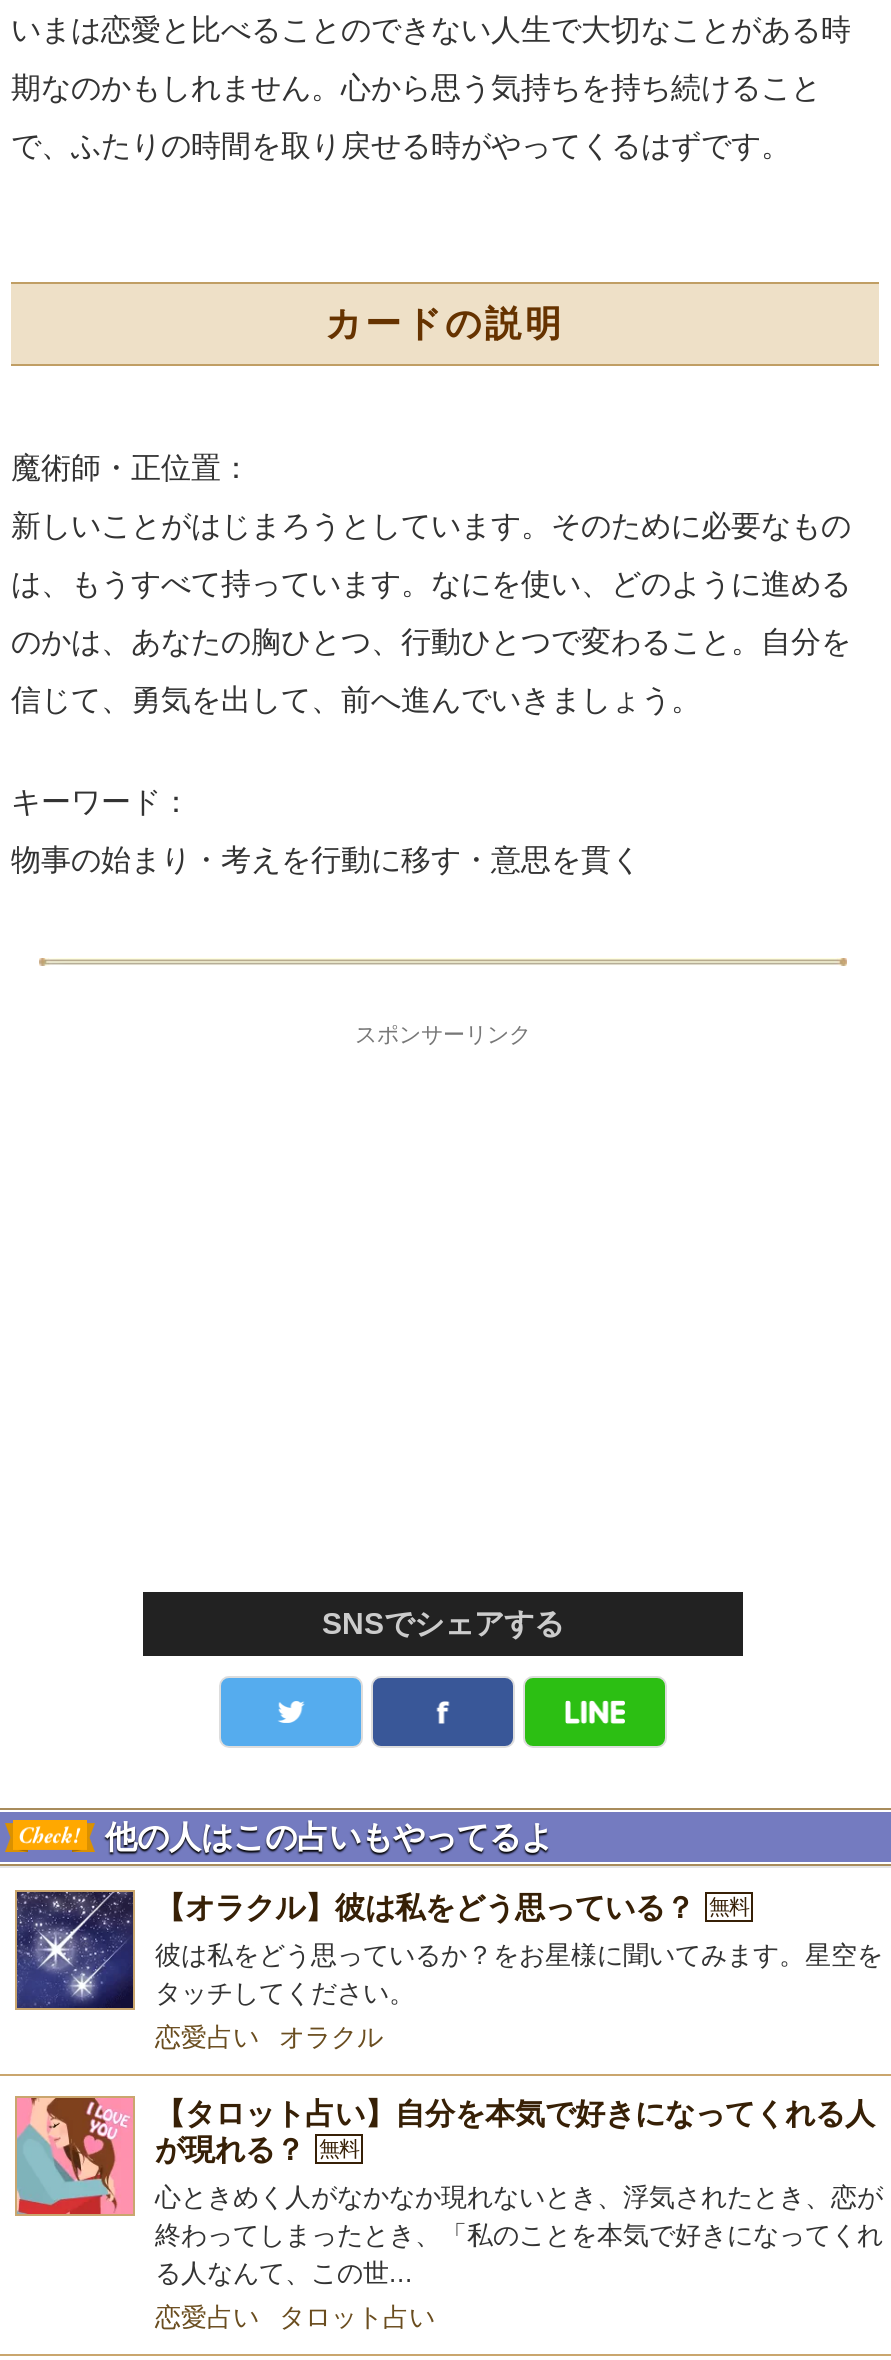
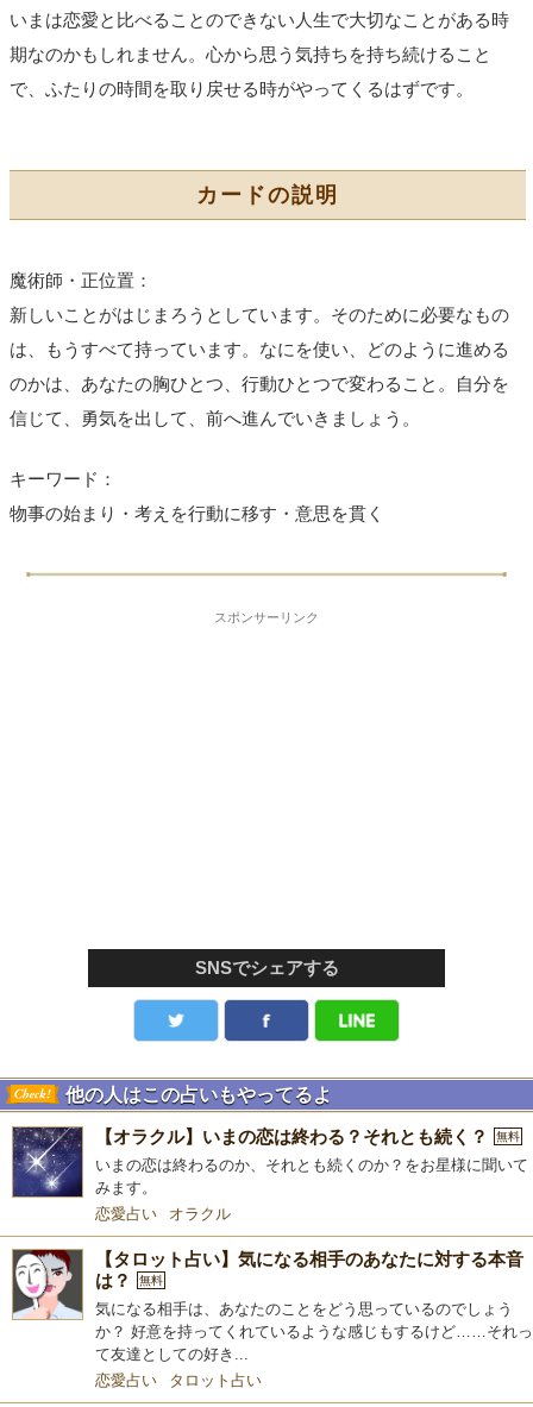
- 【オラクル】彼は私をどう思っている？
+ 【オラクル】いまの恋は終わる？それとも続く？

- 彼は私をどう思っているか？をお星様に聞いてみます。星空を
- タッチしてください。
+ いまの恋は終わるのか、それとも続くのか？をお星様に聞いて
+ みます。

- [image]
- 【タロット占い】自分を本気で好きになってくれる人
- が現れる？
+ [image]
+ 【タロット占い】気になる相手のあなたに対する本音
+ は？

- 心ときめく人がなかなか現れないとき、浮気されたとき、恋が
- 終わってしまったとき、「私のことを本気で好きになってくれ
- る人なんて、この世...
+ 気になる相手は、あなたのことをどう思っているのでしょう
+ か？ 好意を持ってくれているような感じもするけど……それっ
+ て友達としての好き...
